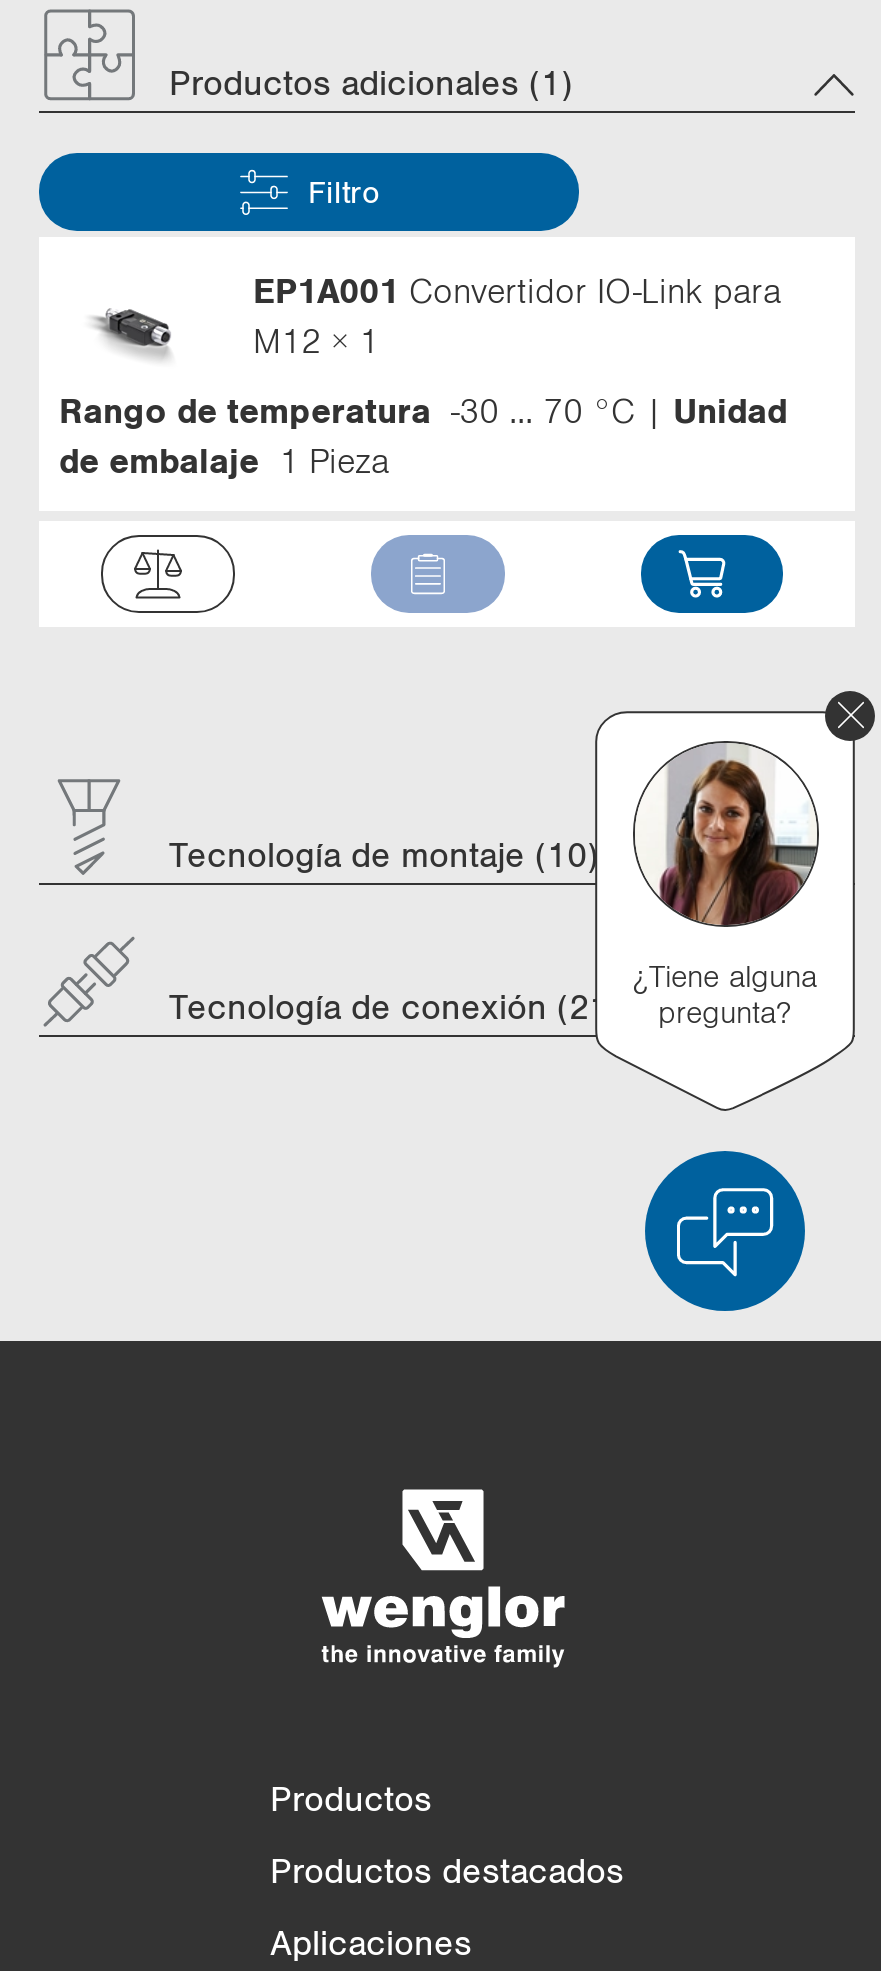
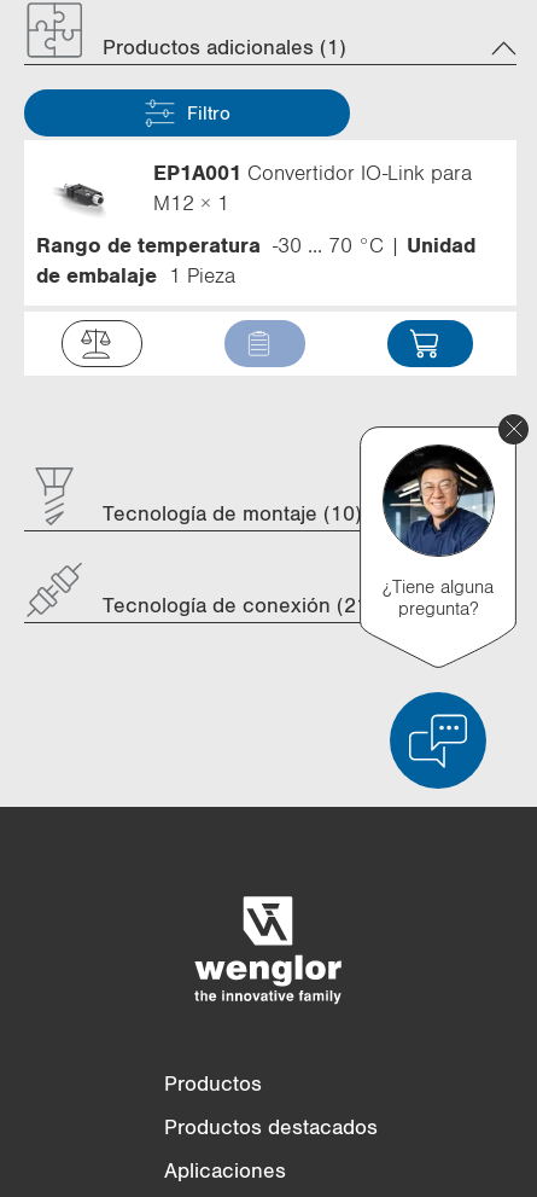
- [image]
+ [image]
